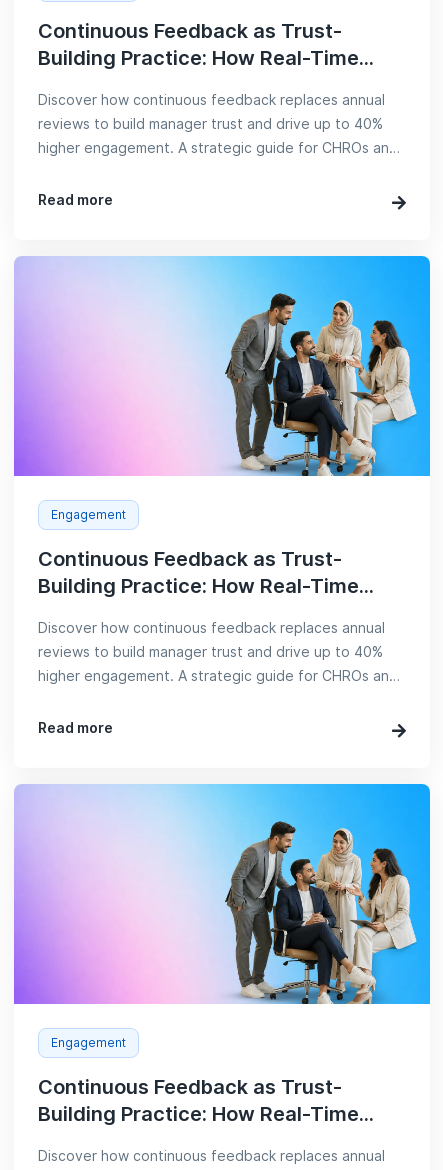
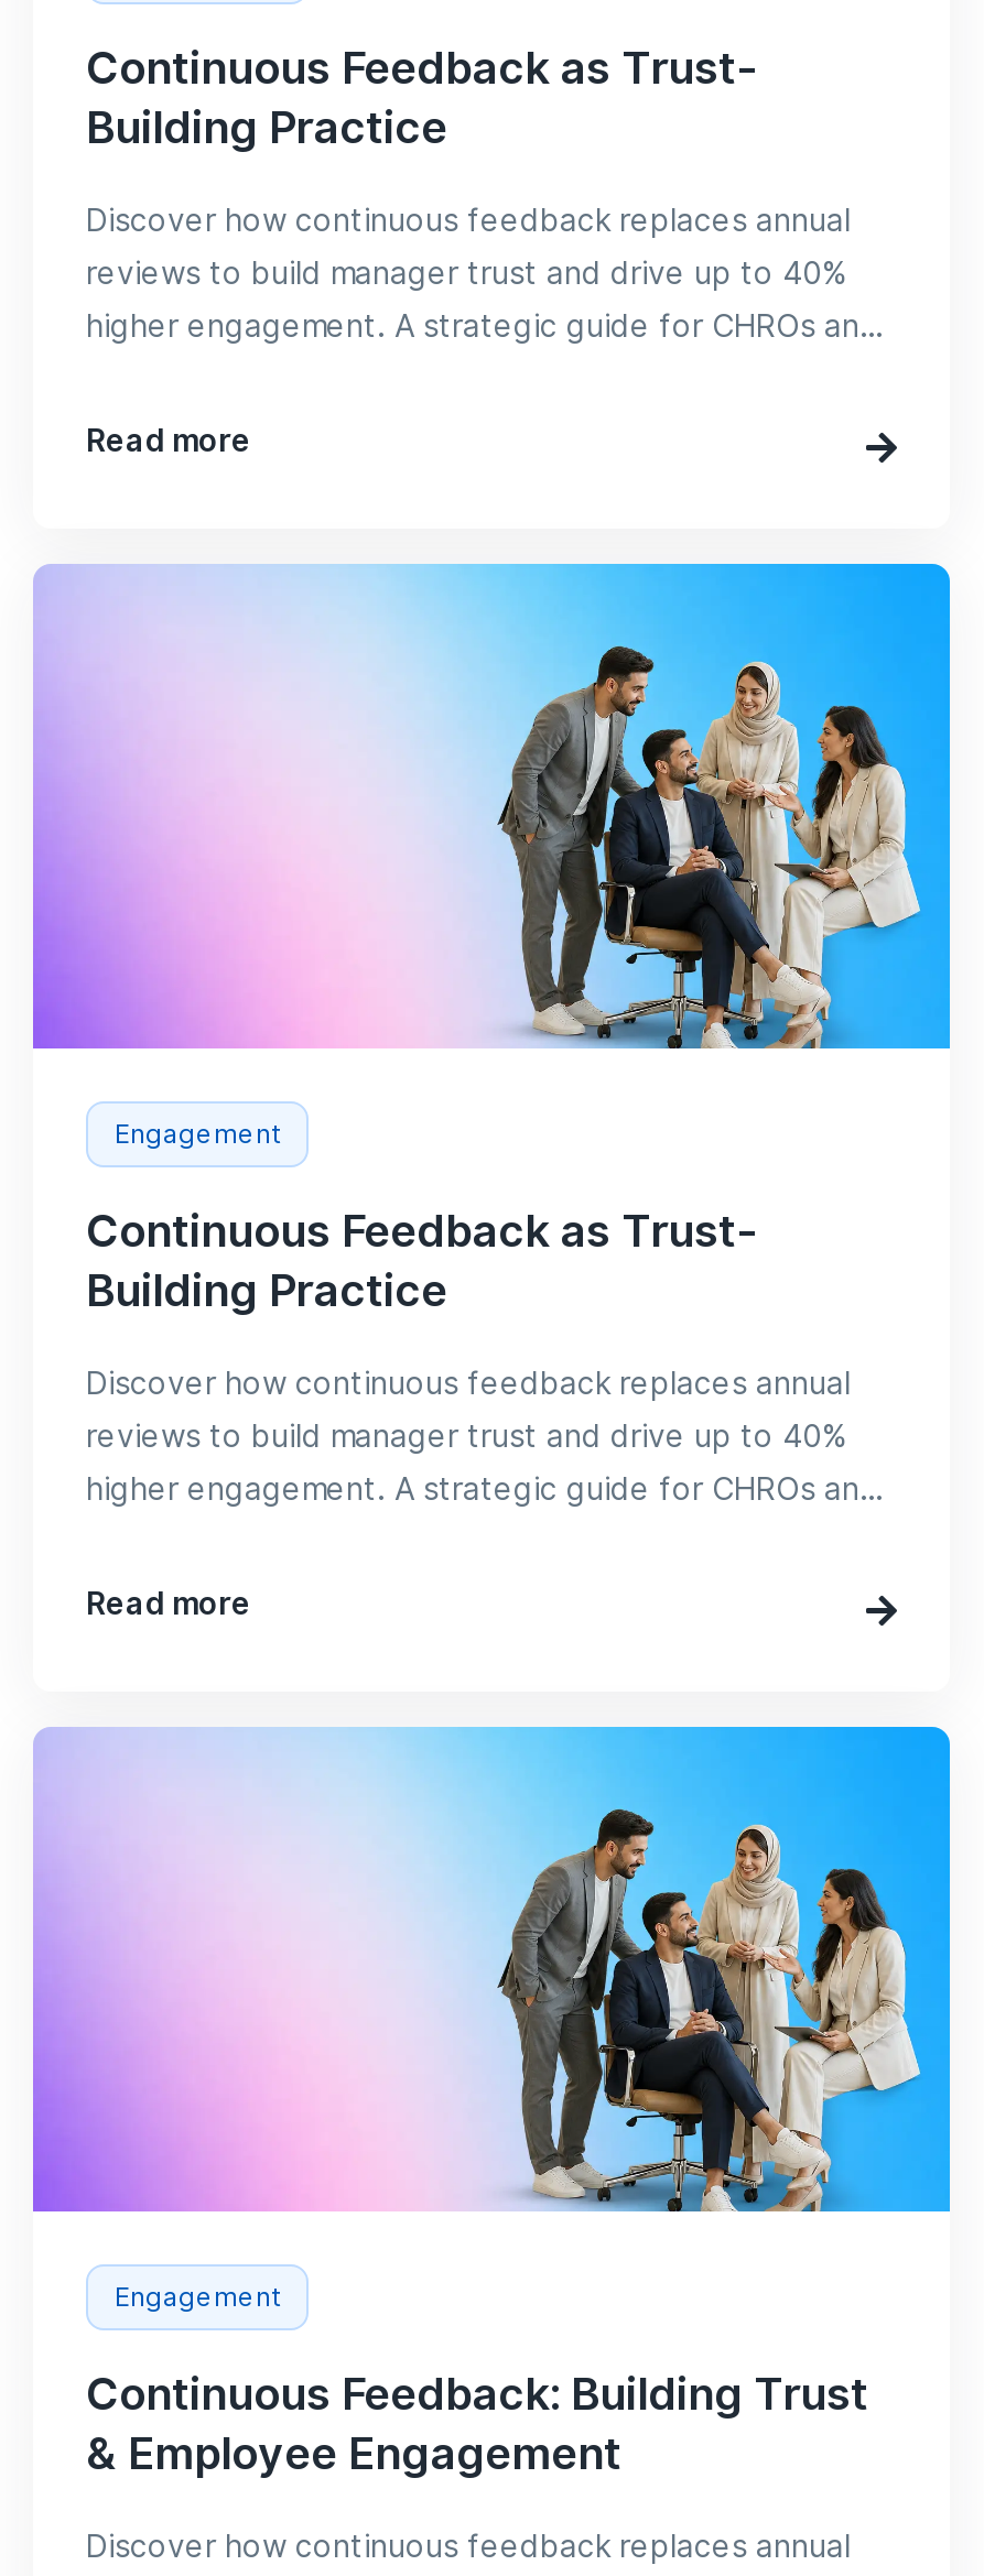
- Building Practice: How Real-Time...
+ Building Practice

- Building Practice: How Real-Time...
+ Building Practice

- Continuous Feedback as Trust-
- Building Practice: How Real-Time...
+ Continuous Feedback: Building Trust
+ & Employee Engagement
